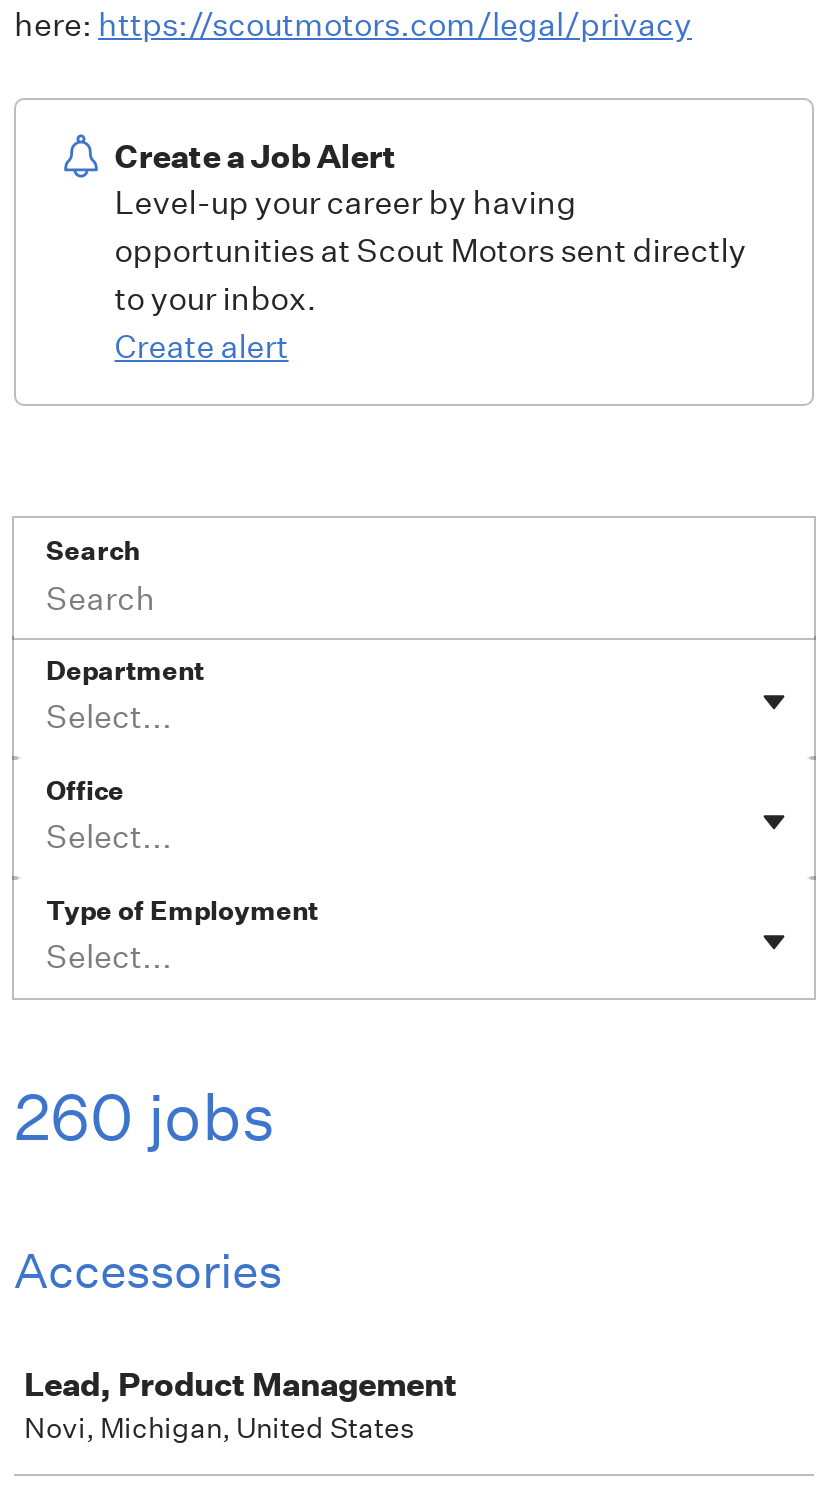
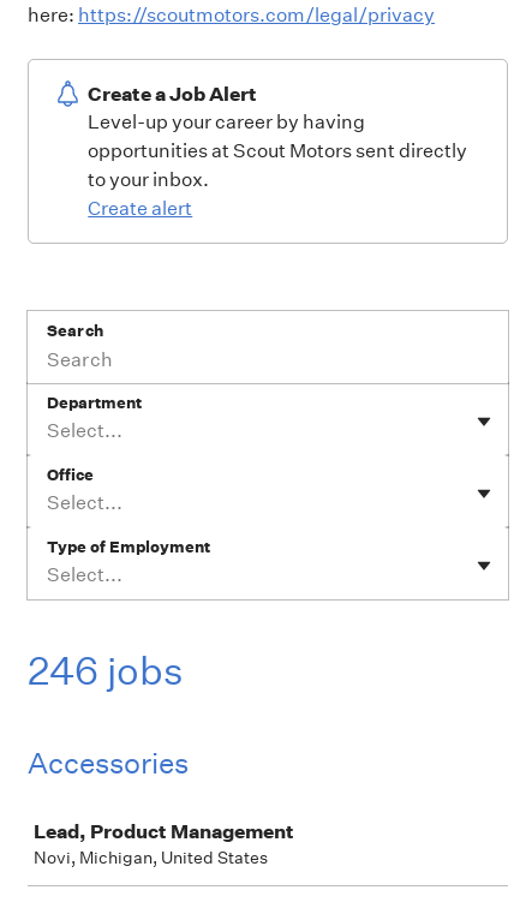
- 260 jobs
+ 246 jobs
